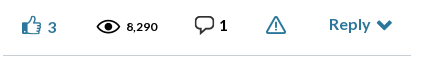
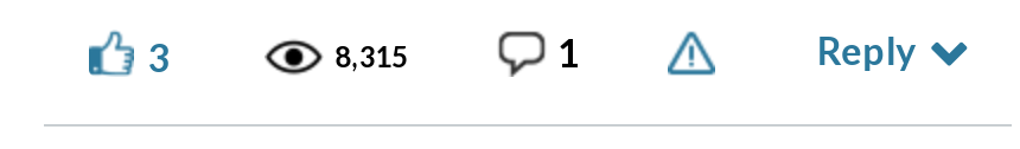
- 8,290
+ 8,315
